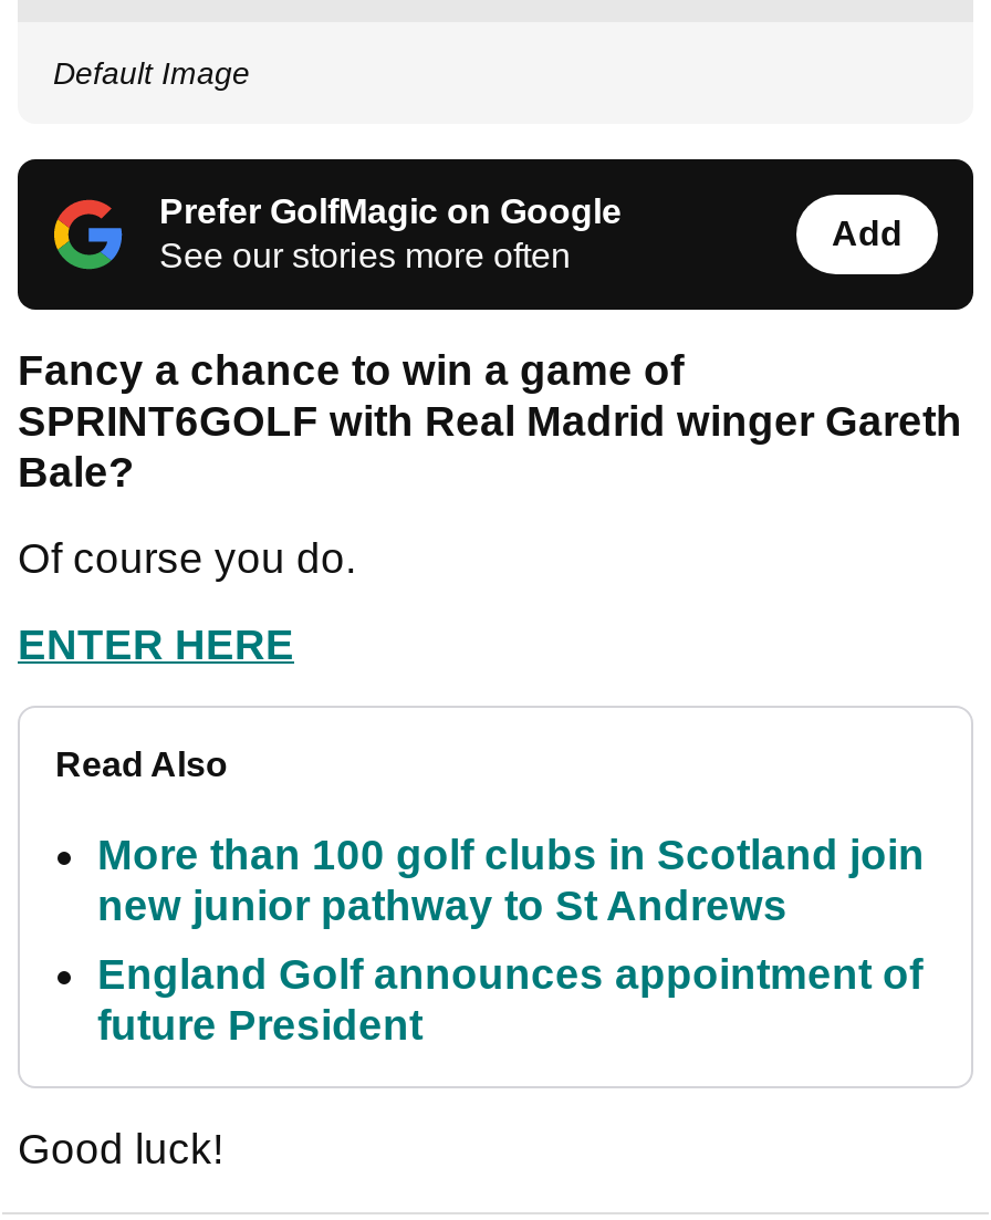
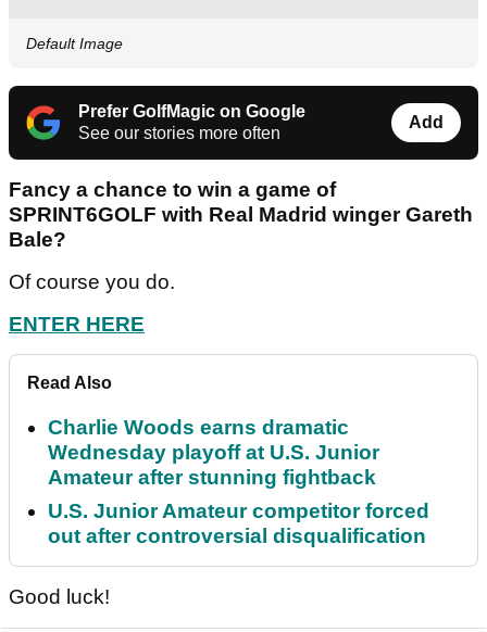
- More than 100 golf clubs in Scotland join
- new junior pathway to St Andrews
+ Charlie Woods earns dramatic
+ Wednesday playoff at U.S. Junior
+ Amateur after stunning fightback

- England Golf announces appointment of
- future President
+ U.S. Junior Amateur competitor forced
+ out after controversial disqualification
